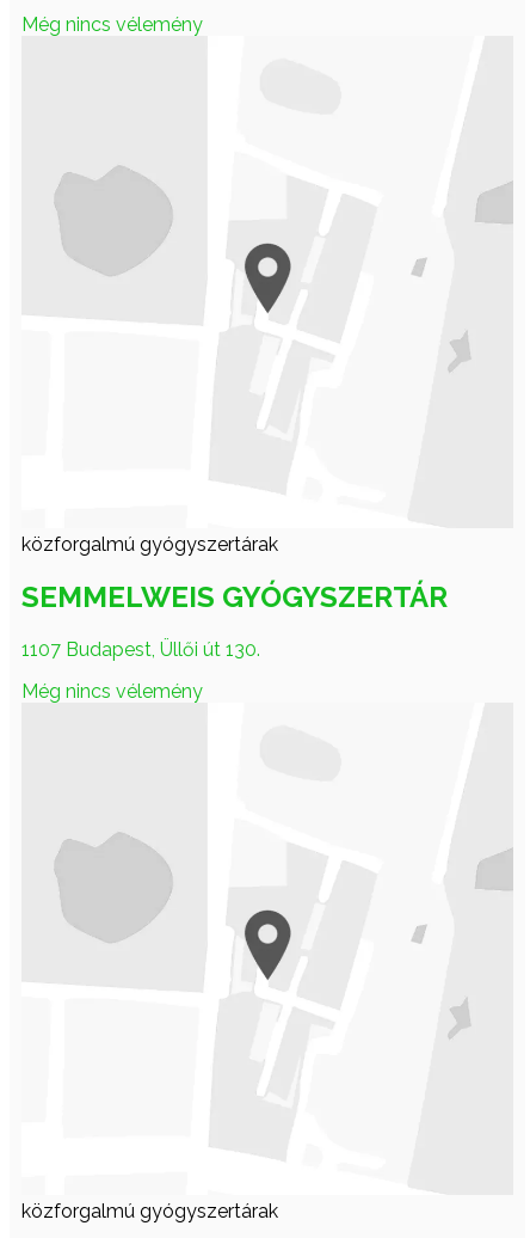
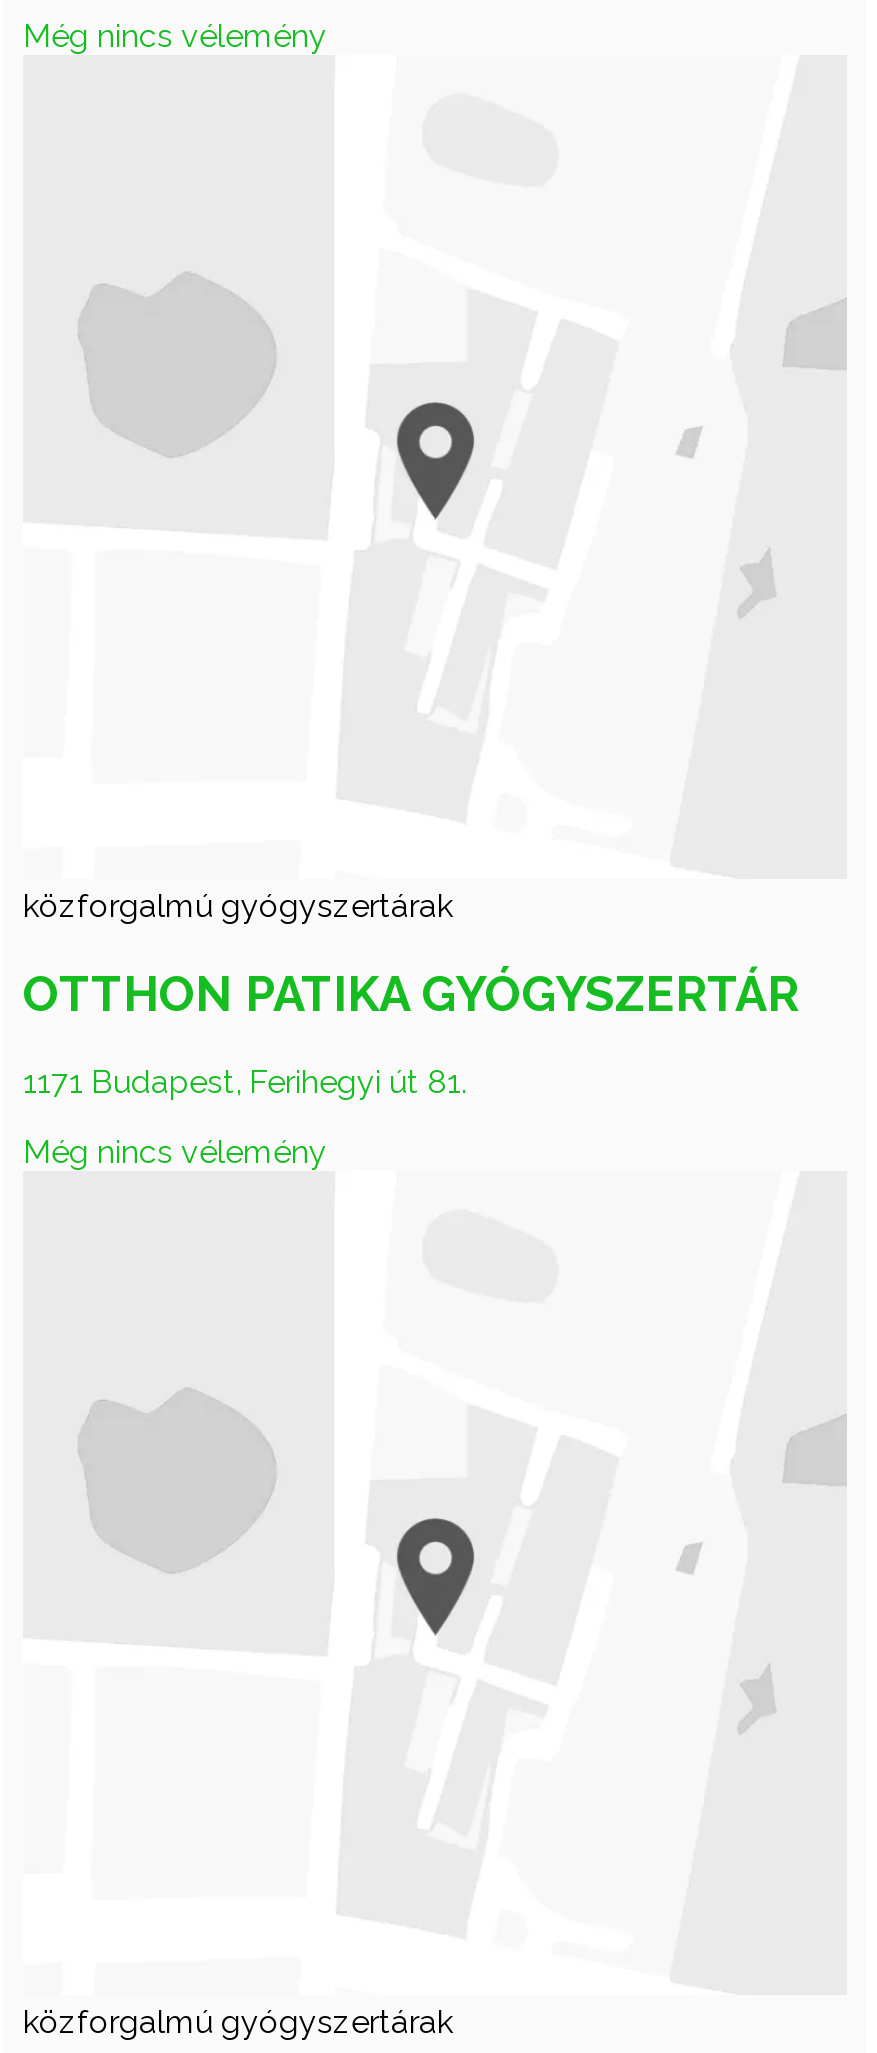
- SEMMELWEIS GYÓGYSZERTÁR
+ OTTHON PATIKA GYÓGYSZERTÁR

- 1107 Budapest, Üllői út 130.
+ 1171 Budapest, Ferihegyi út 81.
